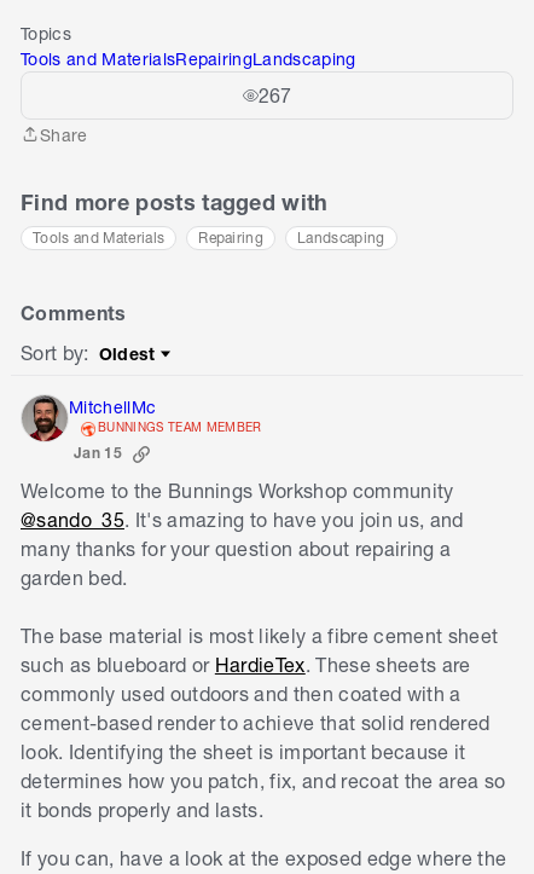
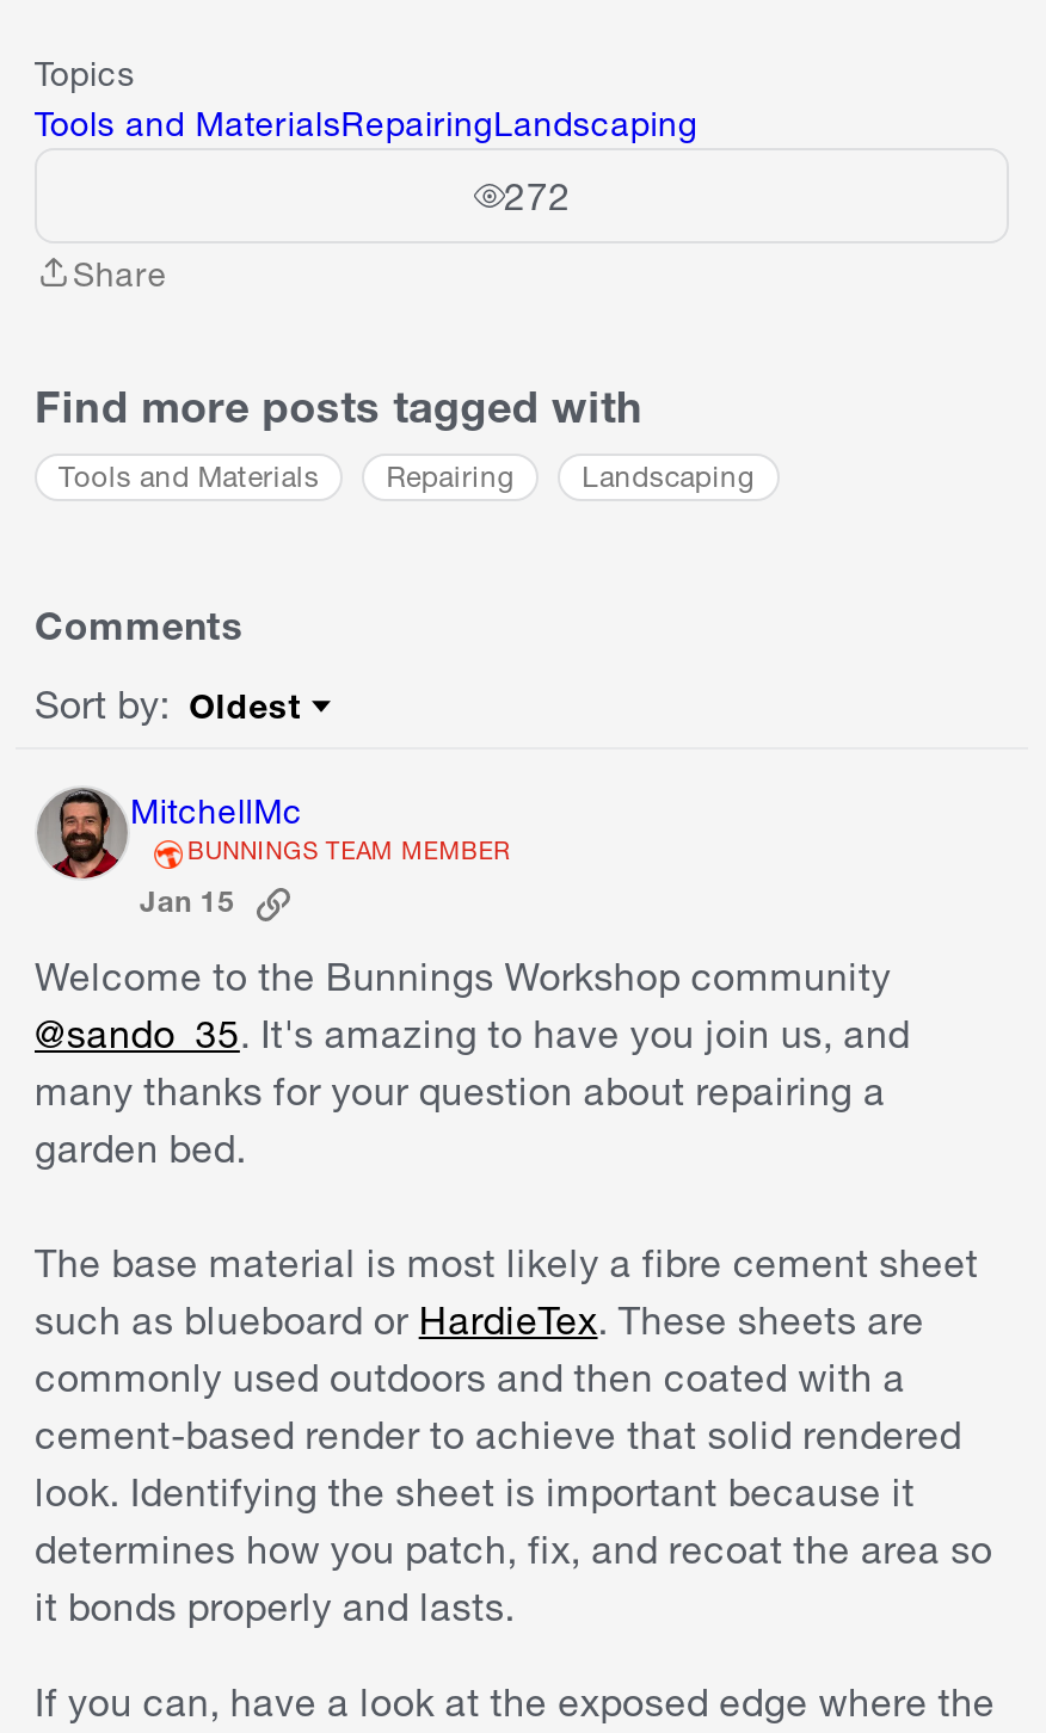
- 267
+ 272
